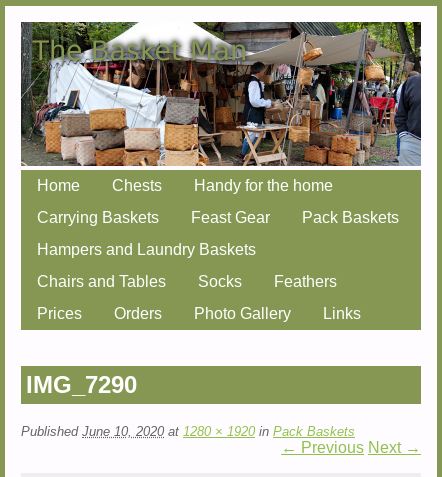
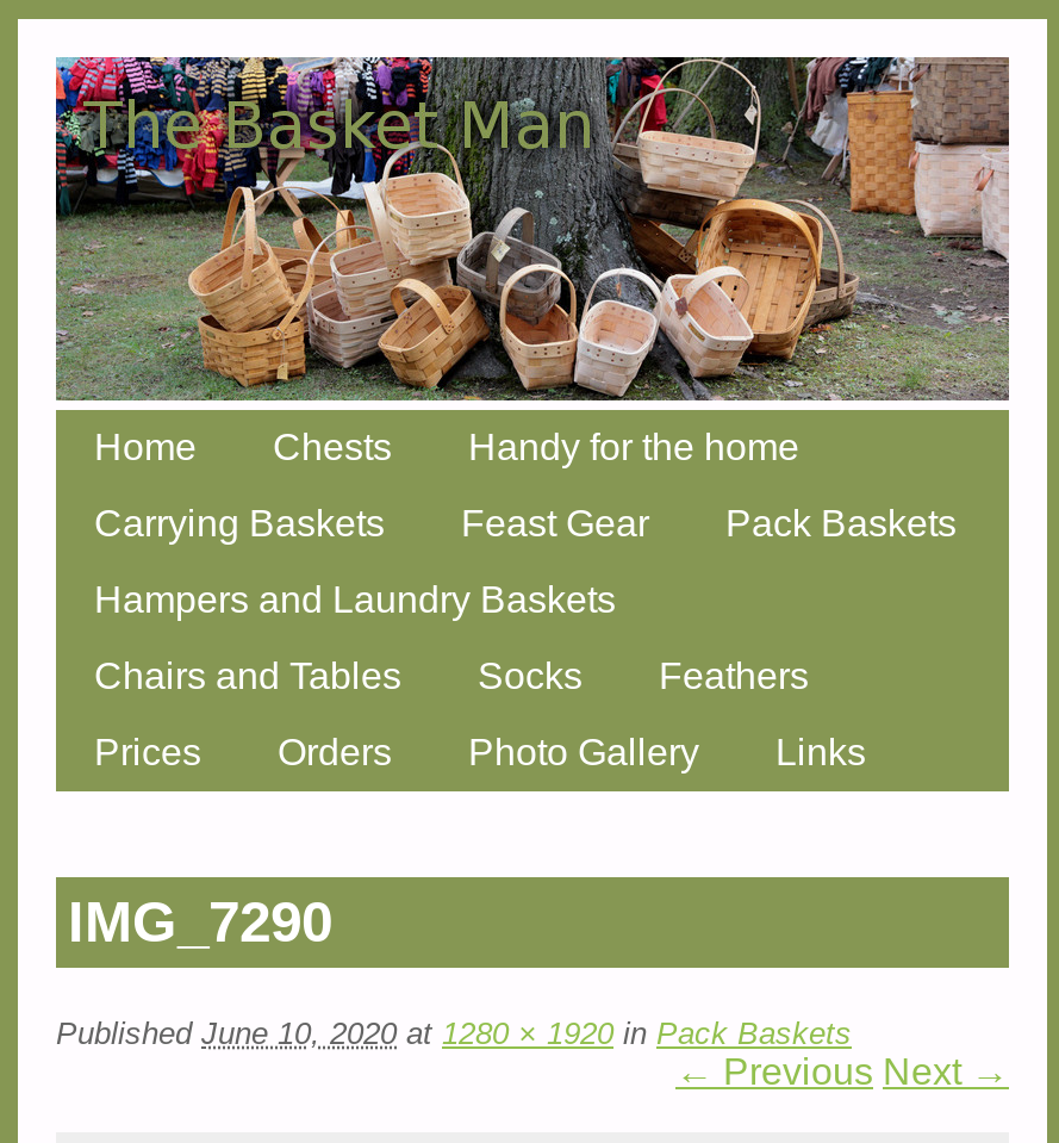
- [image]
+ [image]
